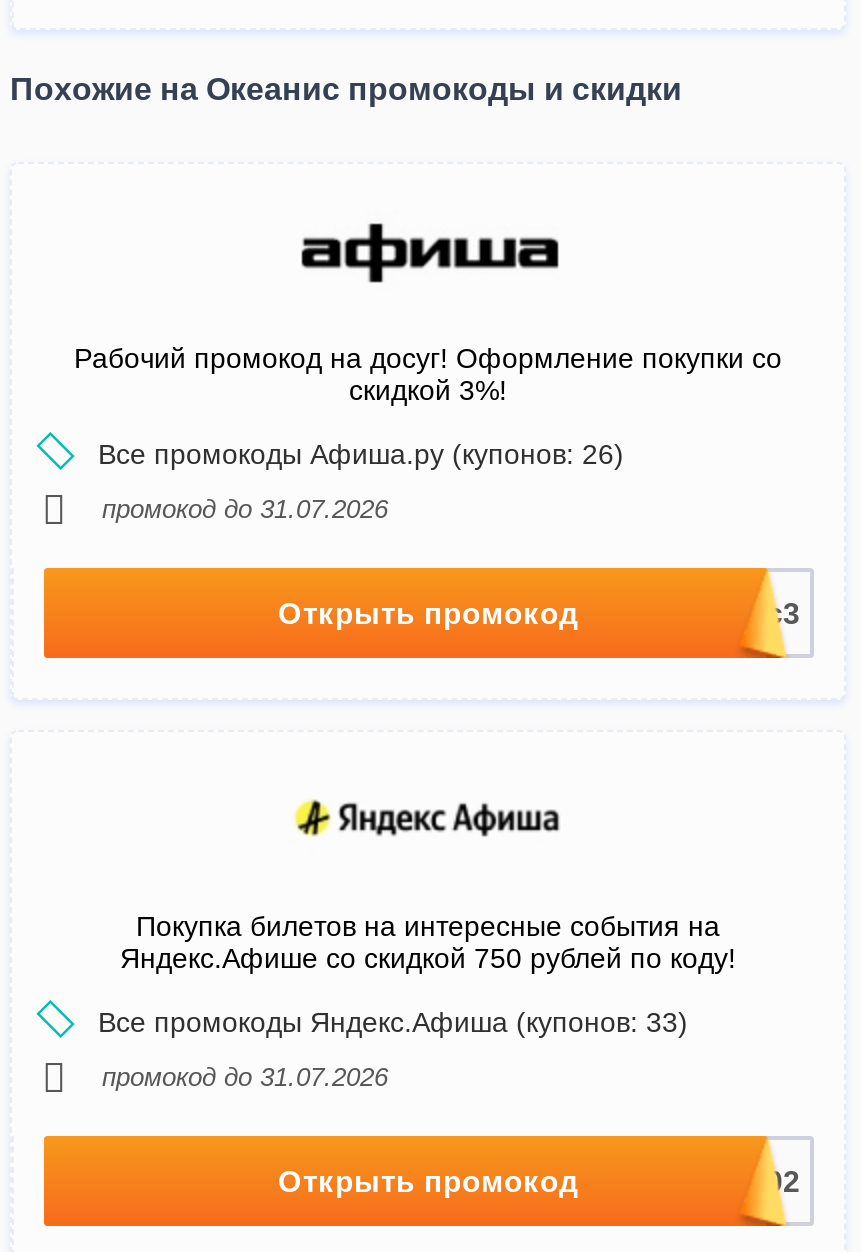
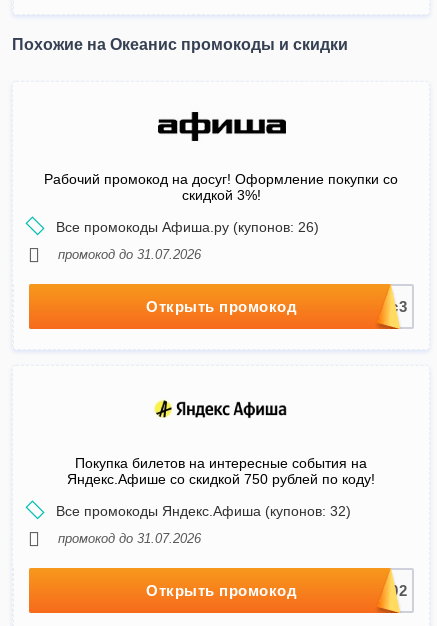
- Все промокоды Яндекс.Афиша (купонов: 33)
+ Все промокоды Яндекс.Афиша (купонов: 32)
